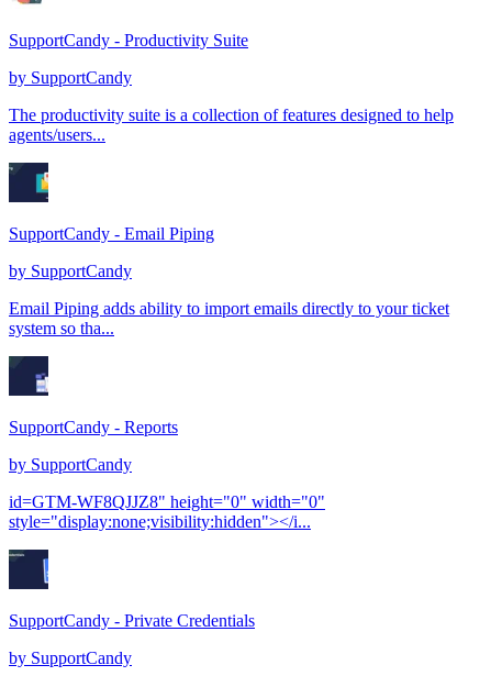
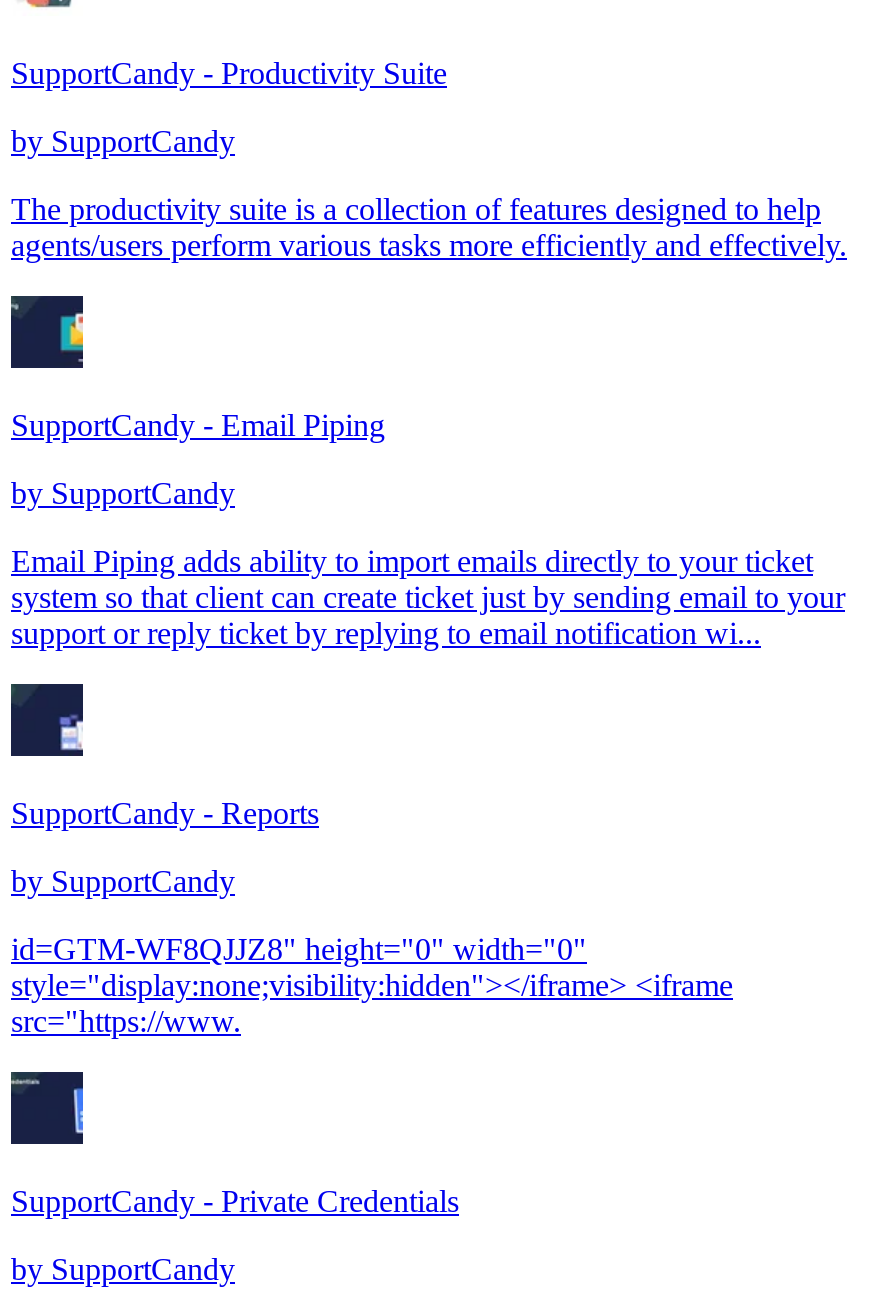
- agents/users...
+ agents/users perform various tasks more efficiently and effectively.

- system so tha...
+ system so that client can create ticket just by sending email to your
+ support or reply ticket by replying to email notification wi...

- style="display:none;visibility:hidden"></i...
+ style="display:none;visibility:hidden"></iframe> <iframe
+ src="https://www.
